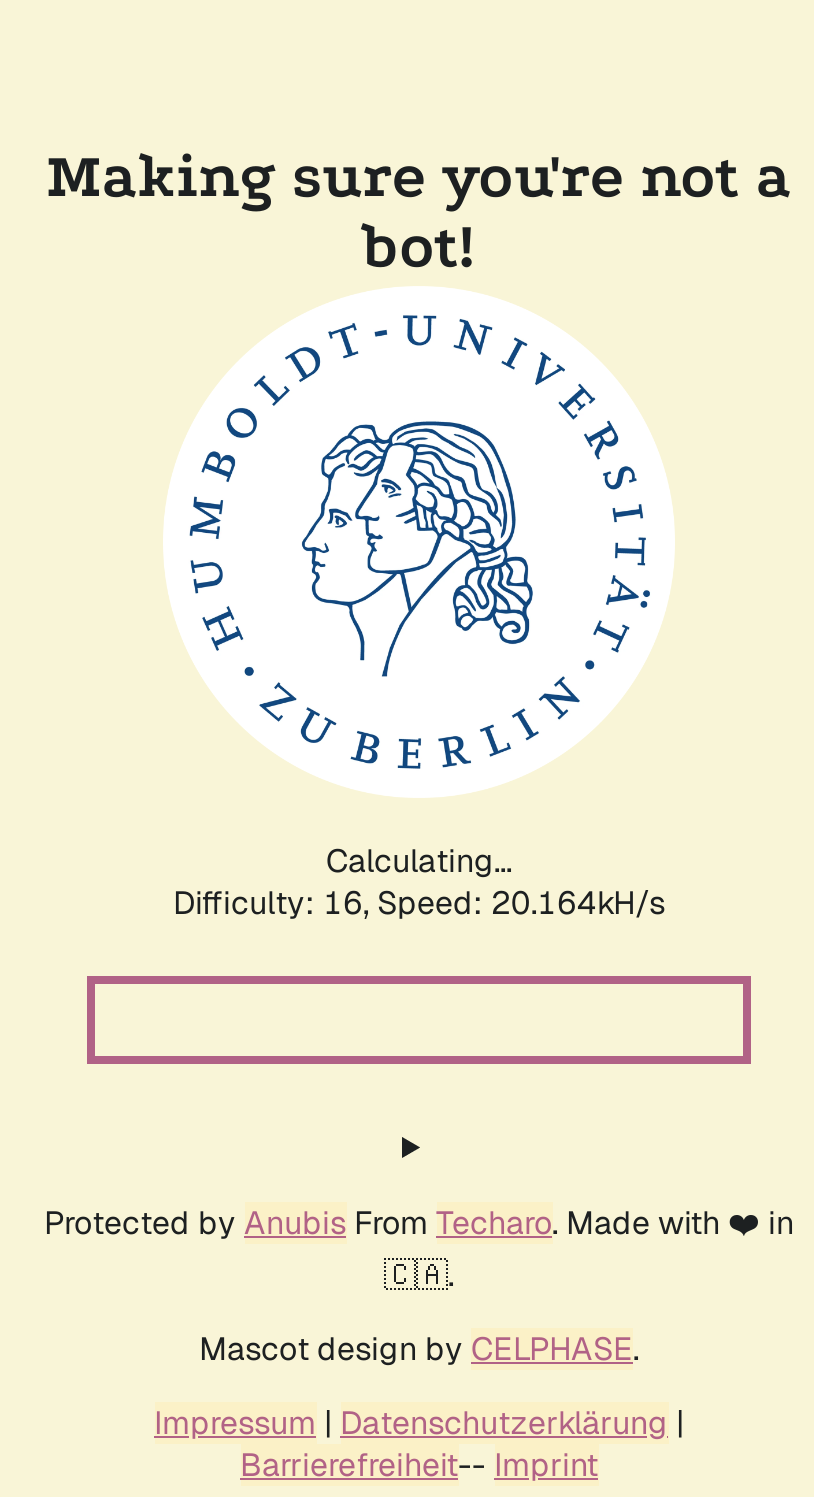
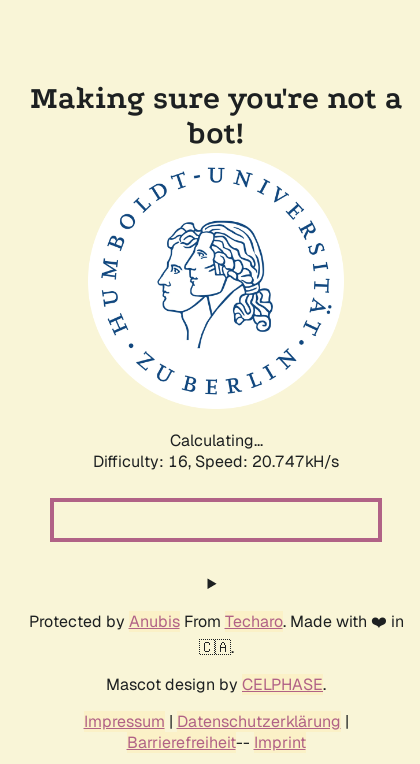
- Difficulty: 16, Speed: 20.164kH/s
+ Difficulty: 16, Speed: 20.747kH/s
